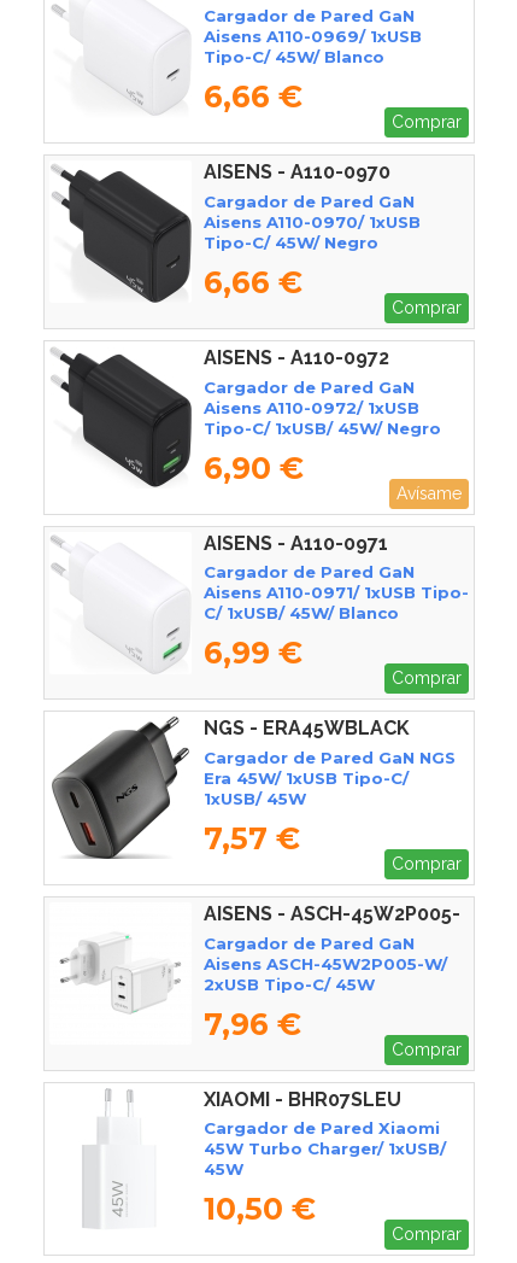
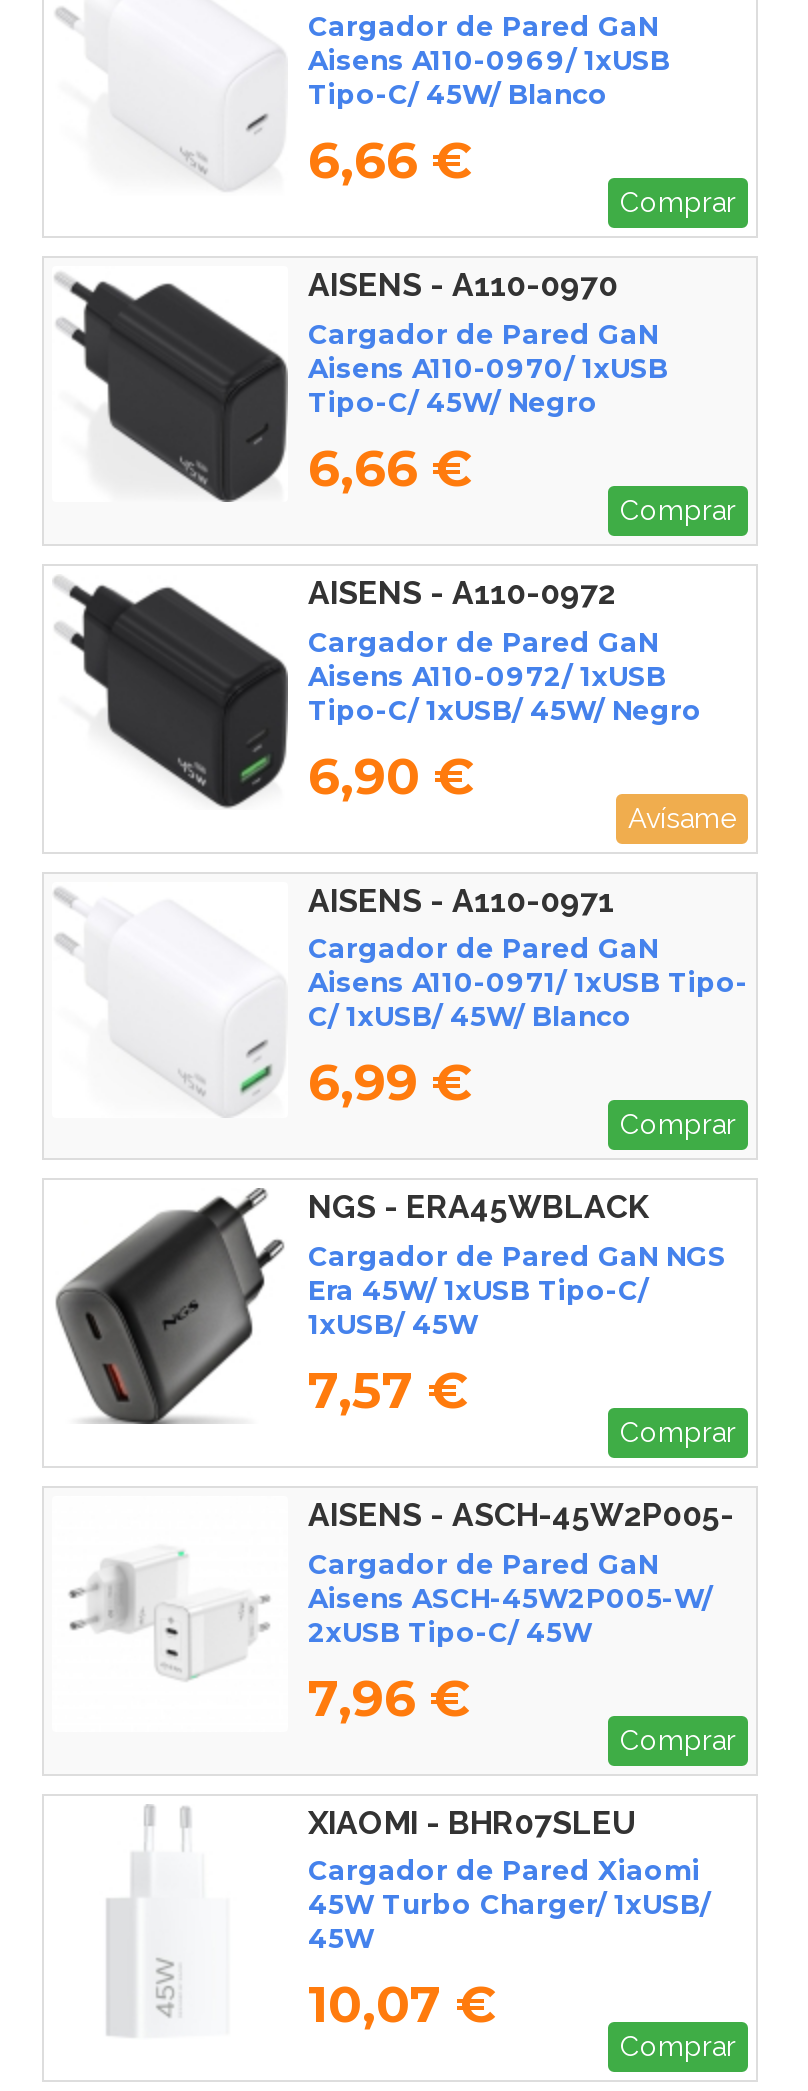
- 10,50 €
+ 10,07 €
